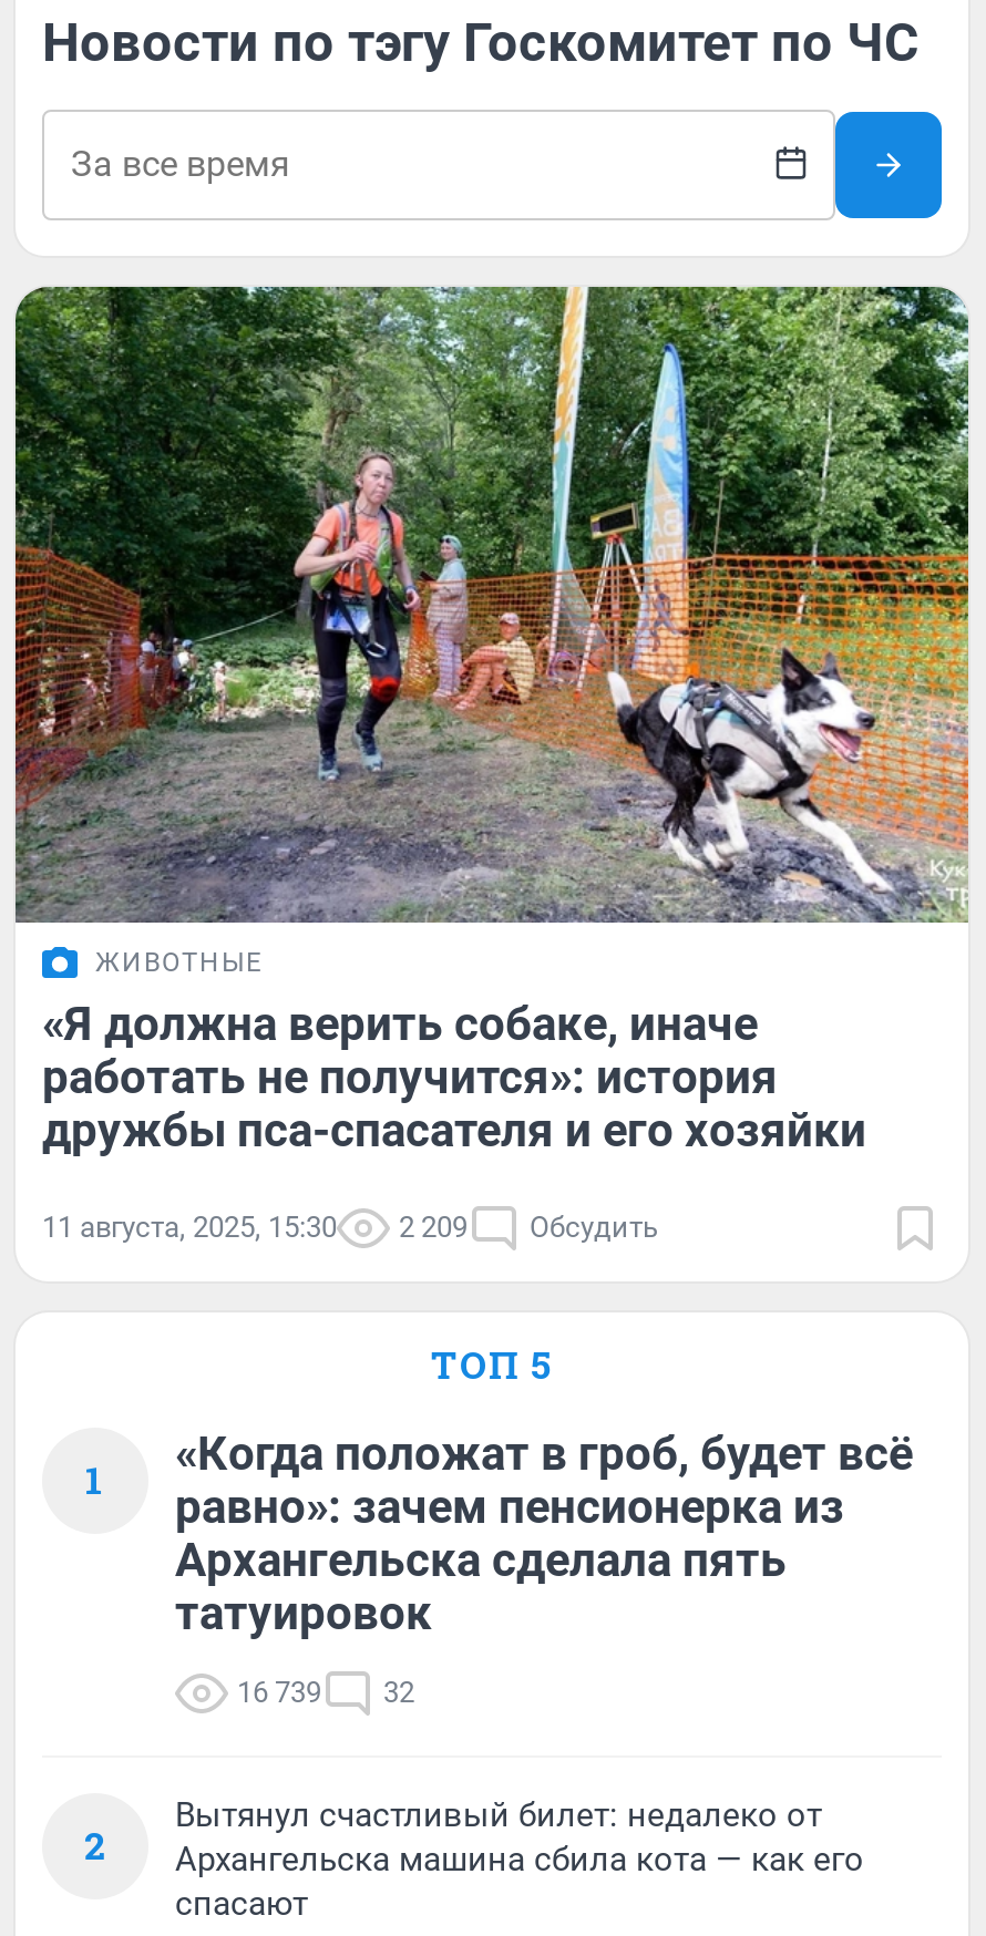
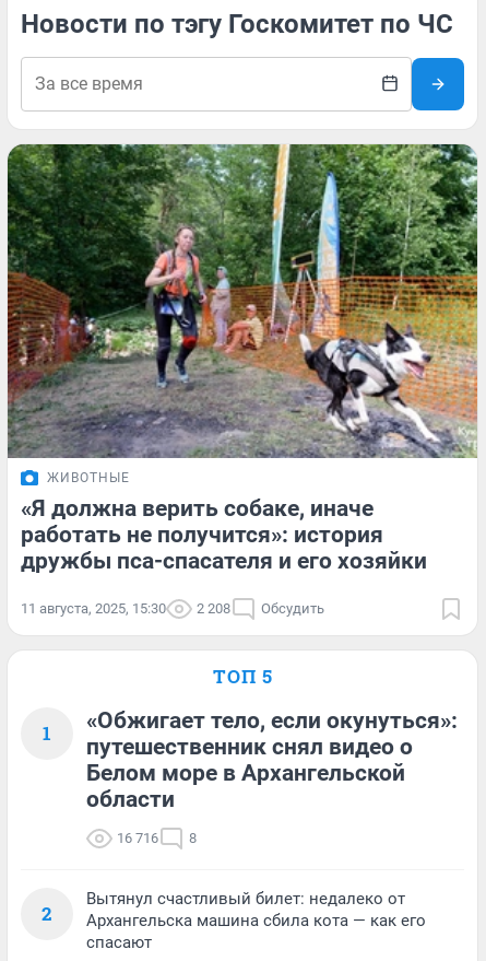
- 11 августа, 2025, 15:30 2 209 Обсудить
+ 11 августа, 2025, 15:30 2 208 Обсудить

- «Когда положат в гроб, будет всё
- равно»: зачем пенсионерка из
- Архангельска сделала пять
- татуировок
+ «Обжигает тело, если окунуться»:
+ путешественник снял видео о
+ Белом море в Архангельской
+ области

- 16 739
- 32
+ 16 716
+ 8
